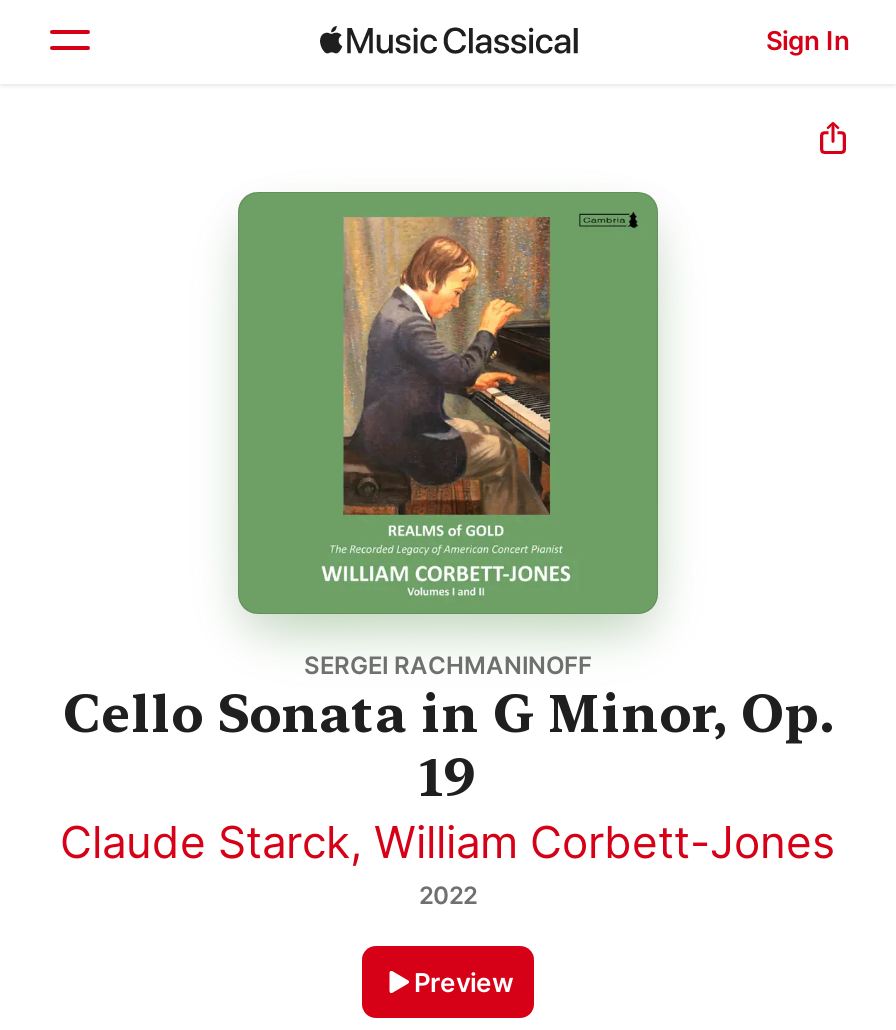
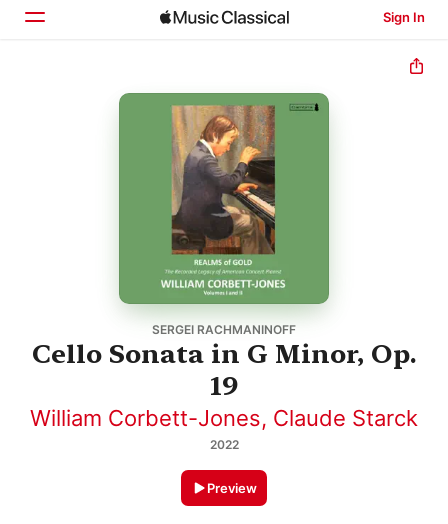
- Claude Starck, William Corbett-Jones
+ William Corbett-Jones, Claude Starck
